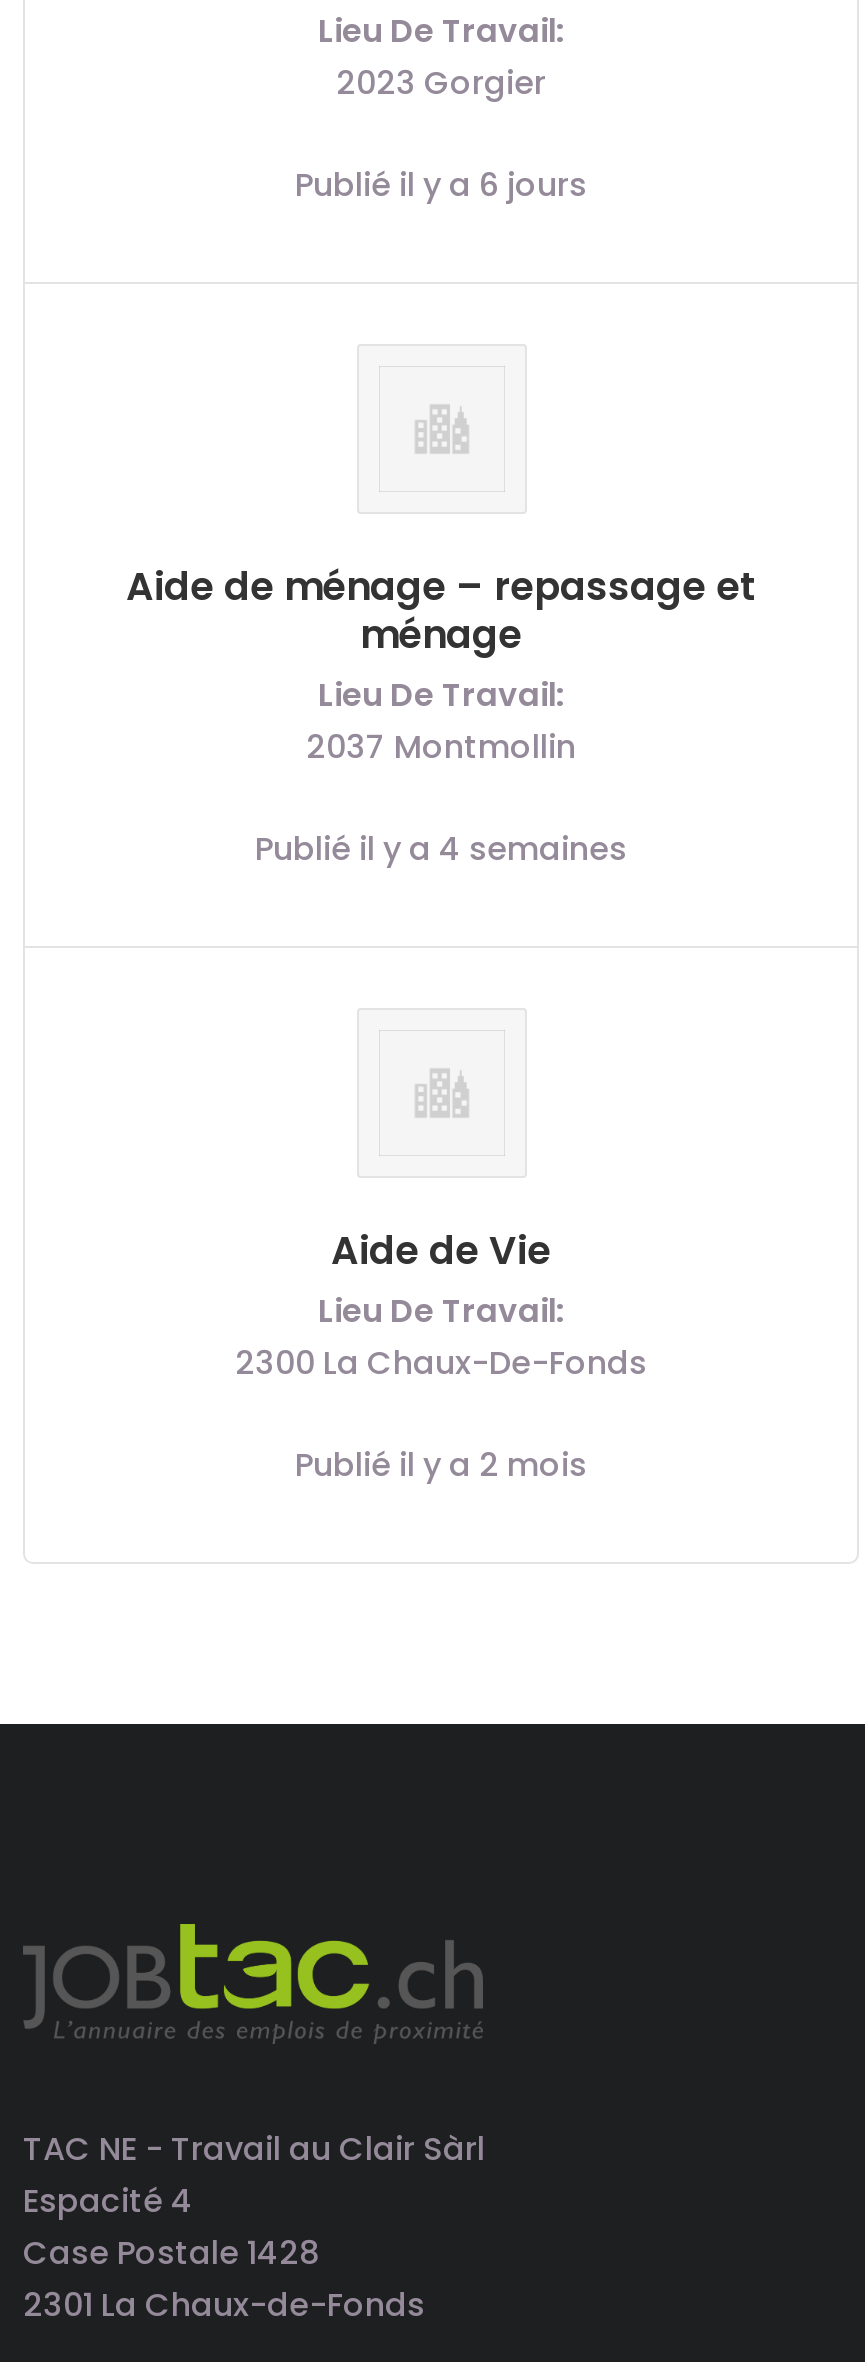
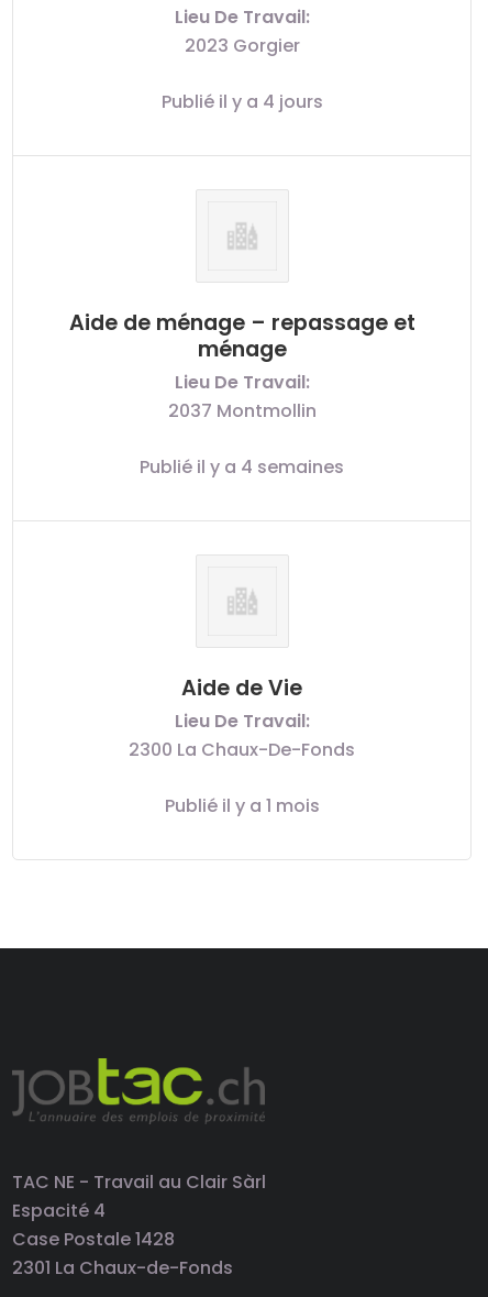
- Publié il y a 6 jours
+ Publié il y a 4 jours

- Publié il y a 2 mois
+ Publié il y a 1 mois
